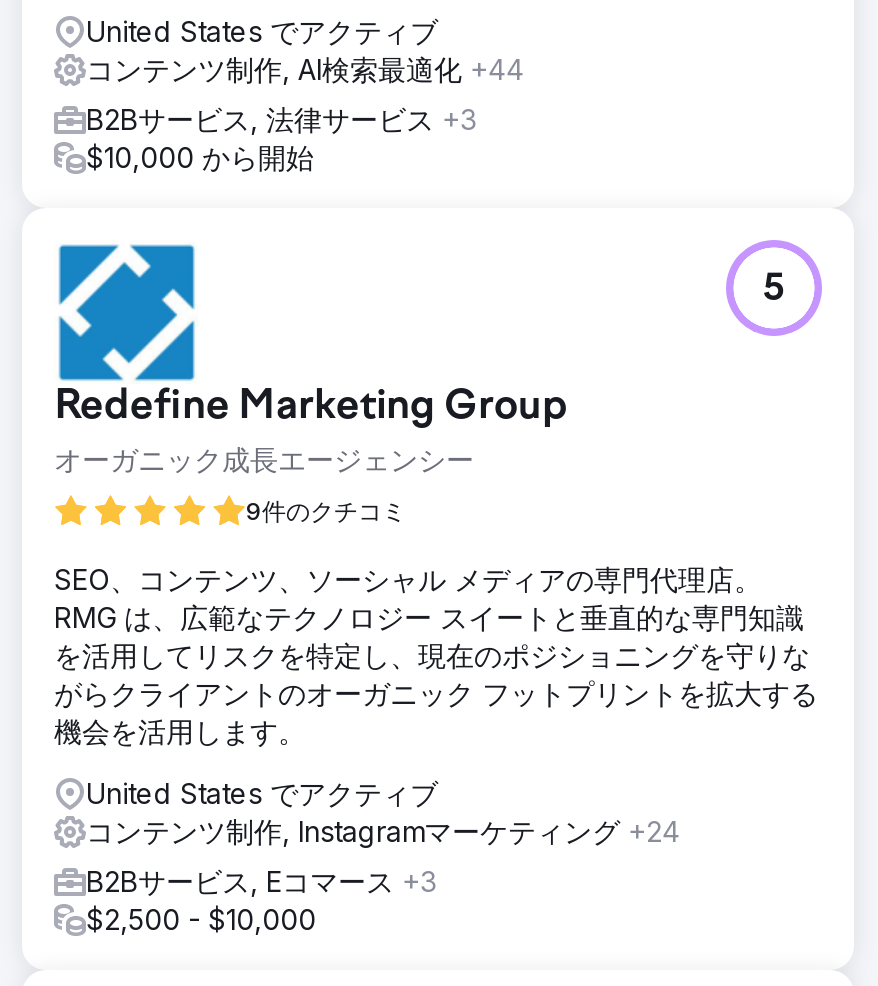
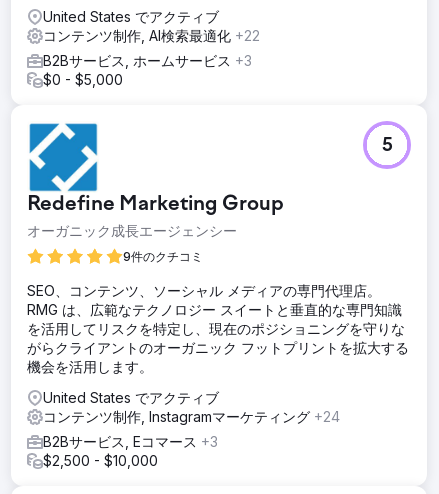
- コンテンツ制作, AI検索最適化+44
+ コンテンツ制作, AI検索最適化+22

- B2Bサービス, 法律サービス+3
- $10,000 から開始
+ B2Bサービス, ホームサービス+3
+ $0 - $5,000
